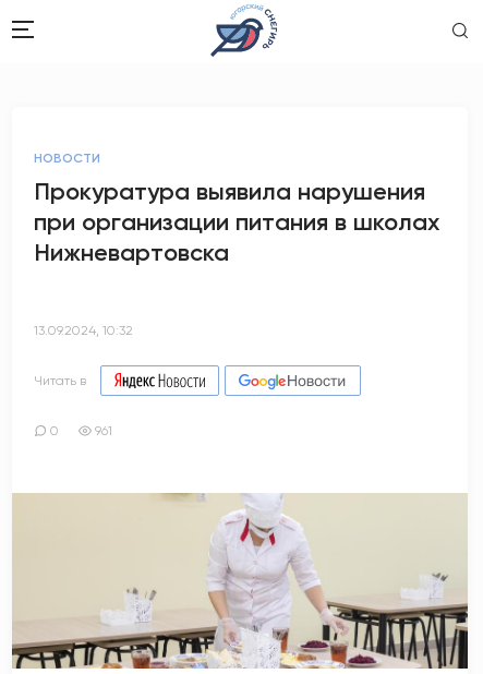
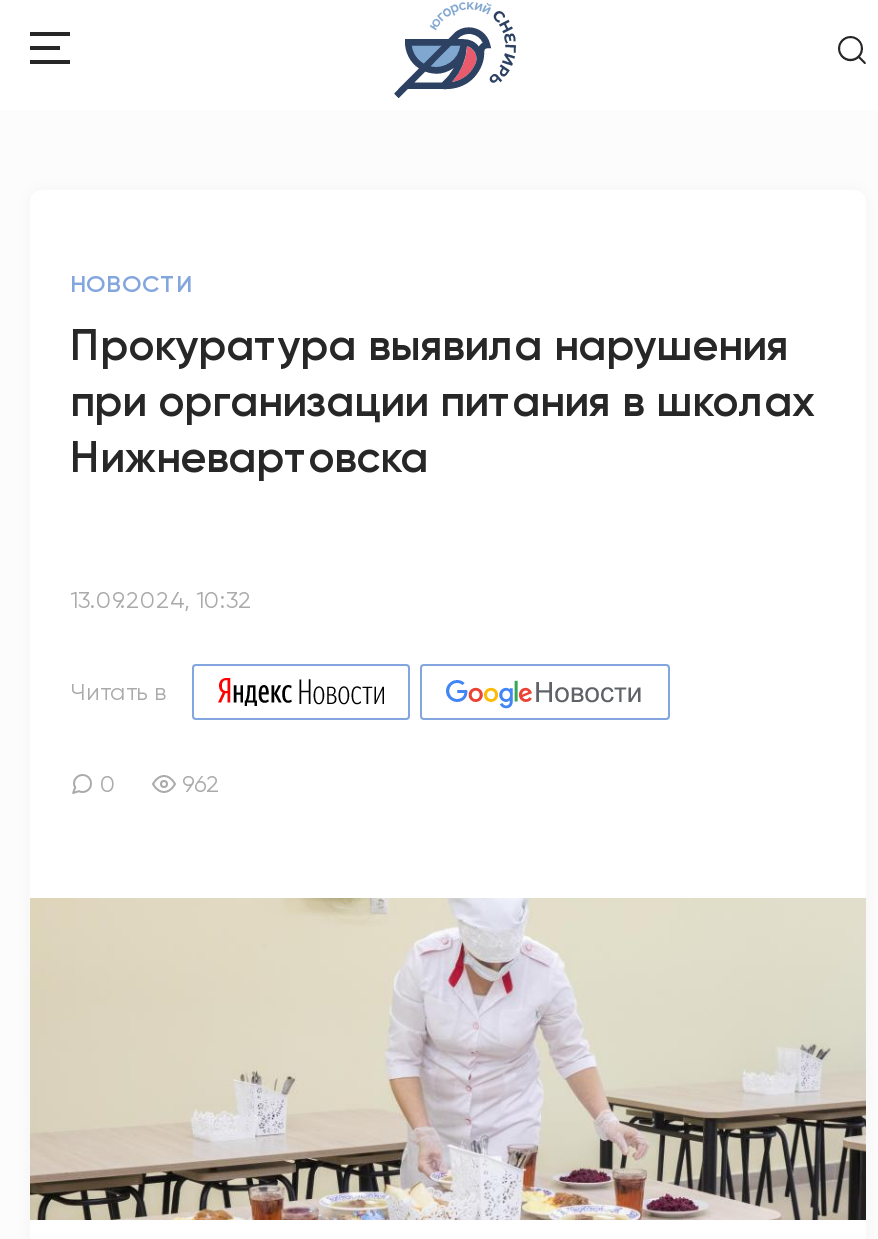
- 961
+ 962
